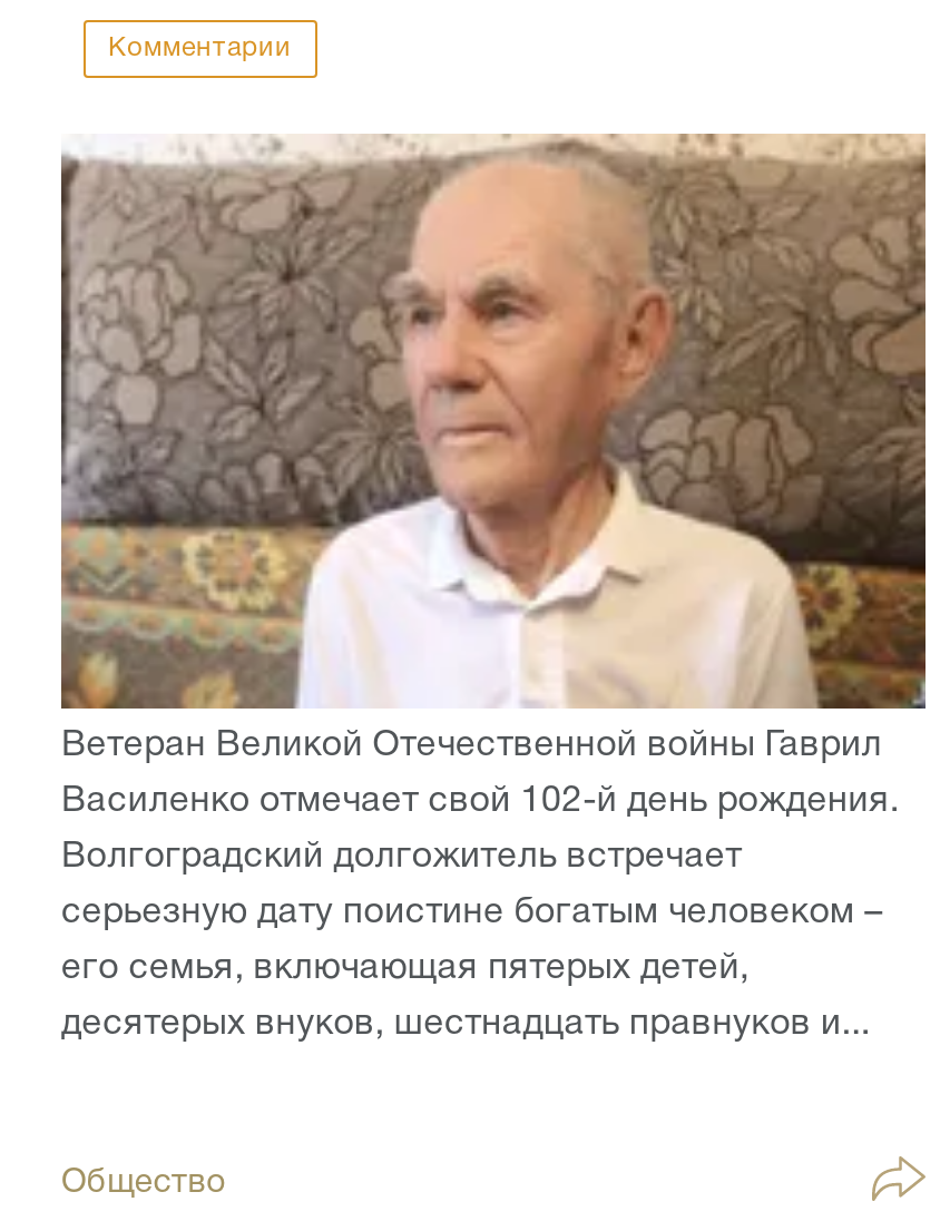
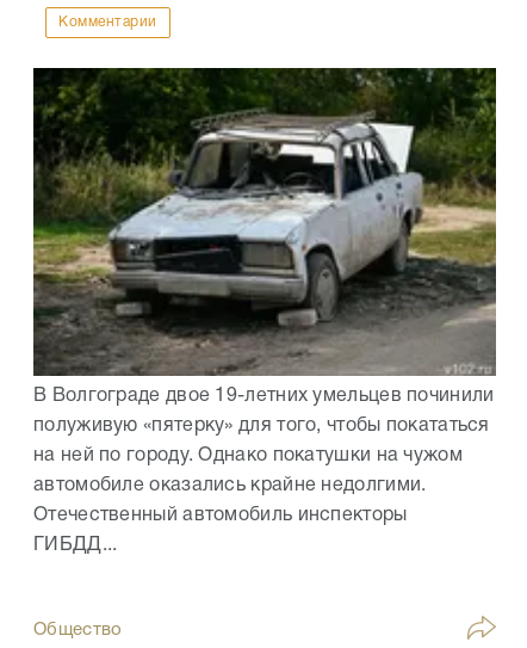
- [image]
- Ветеран Великой Отечественной войны Гаврил
+ [image]
+ В Волгограде двое 19-летних умельцев починили

- Василенко отмечает свой 102-й день рождения.
+ полуживую «пятерку» для того, чтобы покататься

- Волгоградский долгожитель встречает
+ на ней по городу. Однако покатушки на чужом

- серьезную дату поистине богатым человеком –
+ автомобиле оказались крайне недолгими.

- его семья, включающая пятерых детей,
+ Отечественный автомобиль инспекторы

- десятерых внуков, шестнадцать правнуков и...
+ ГИБДД...
